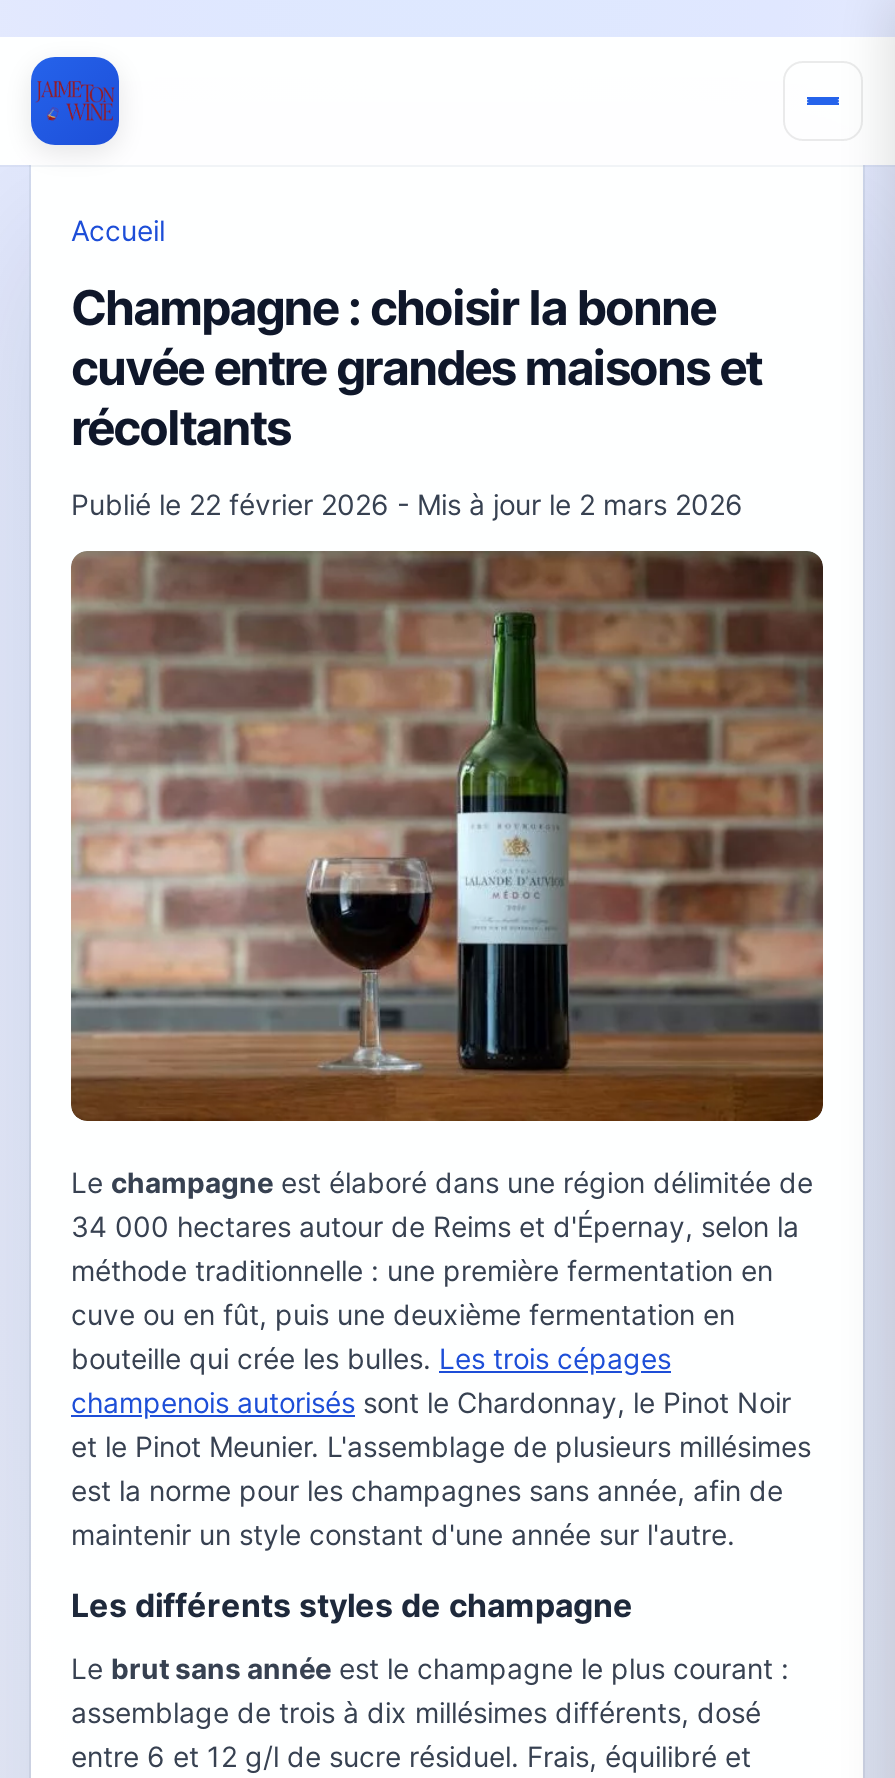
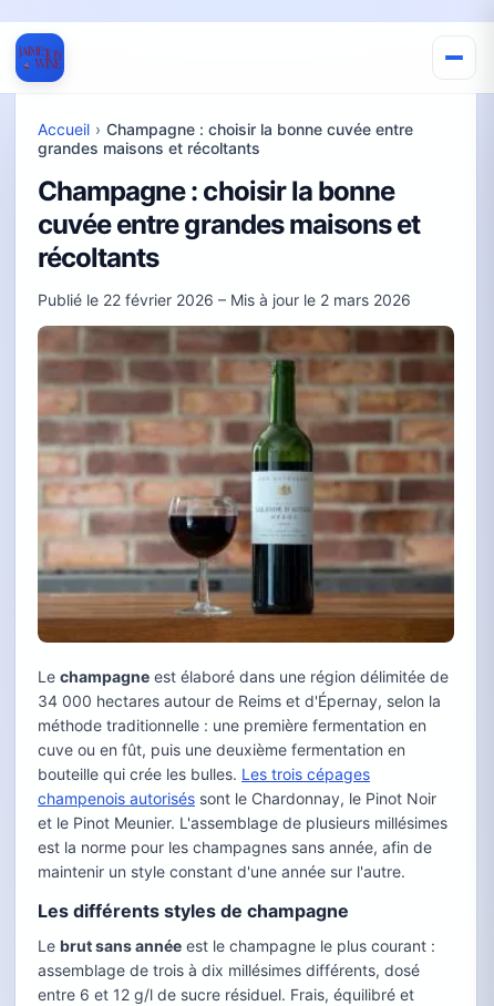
- Accueil
+ Accueil › Champagne : choisir la bonne cuvée entre
+ grandes maisons et récoltants

- Publié le 22 février 2026 - Mis à jour le 2 mars 2026
+ Publié le 22 février 2026 – Mis à jour le 2 mars 2026
